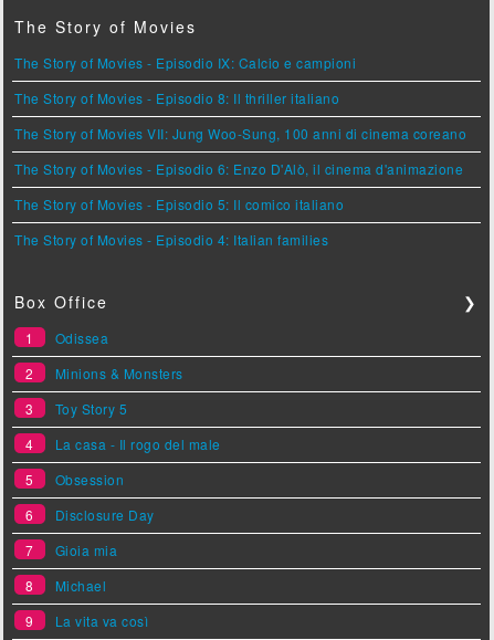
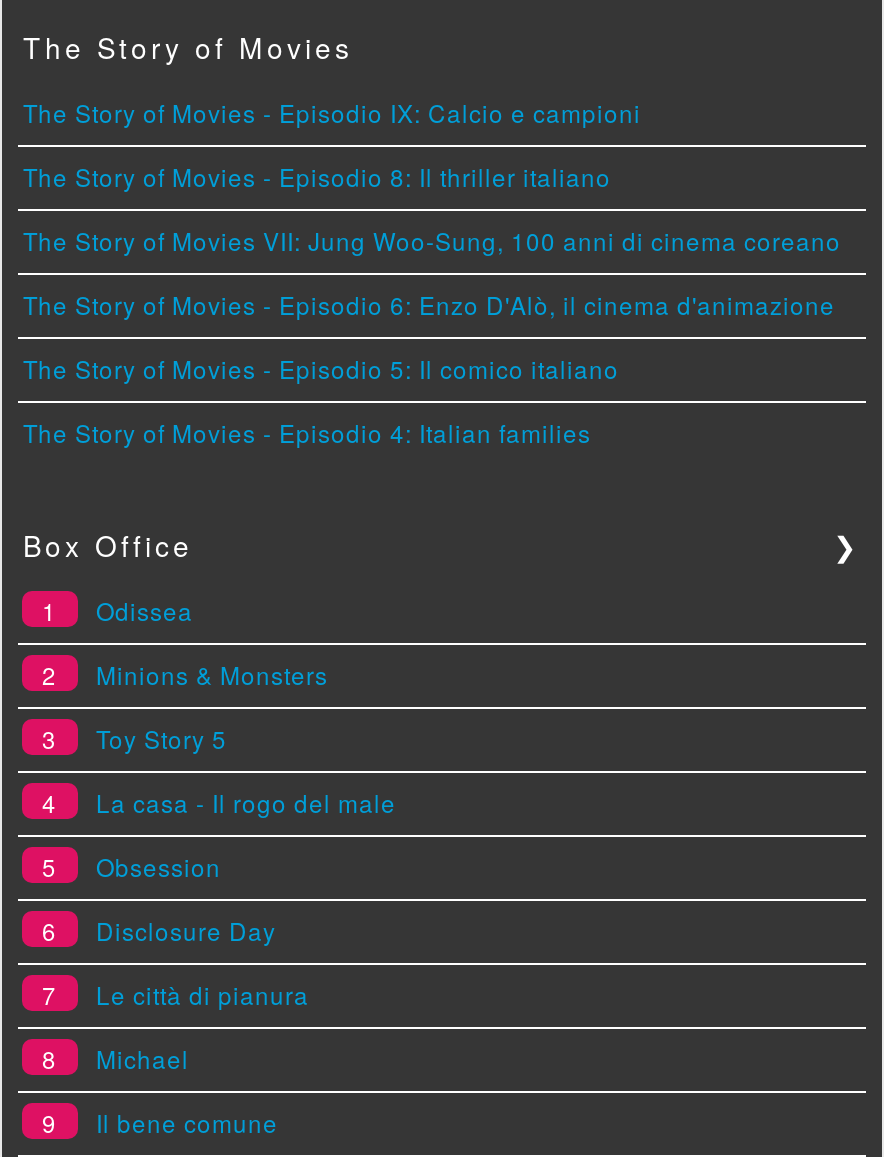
- Gioia mia
+ Le città di pianura

- La vita va così
+ Il bene comune
